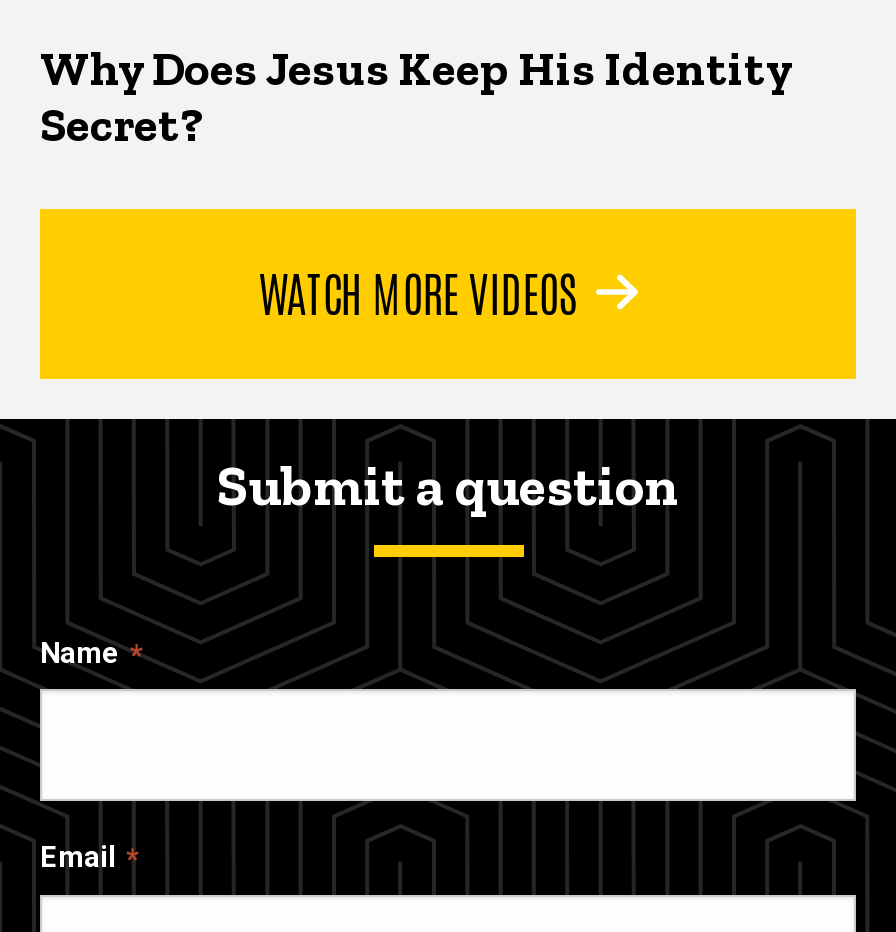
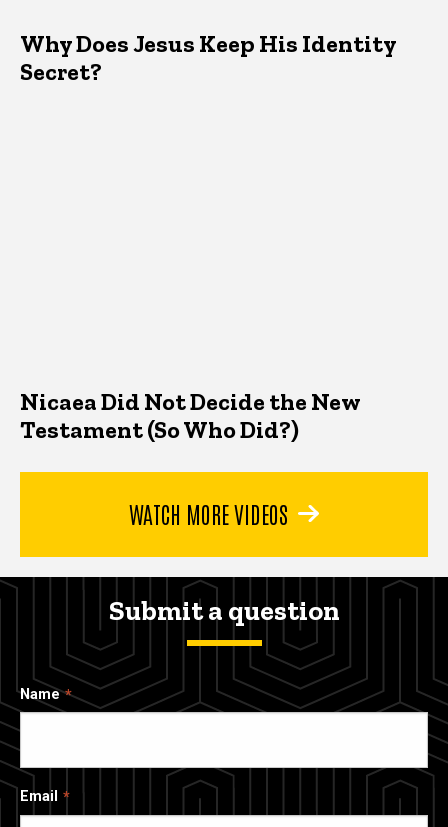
+ Nicaea Did Not Decide the New
+ Testament (So Who Did?)
